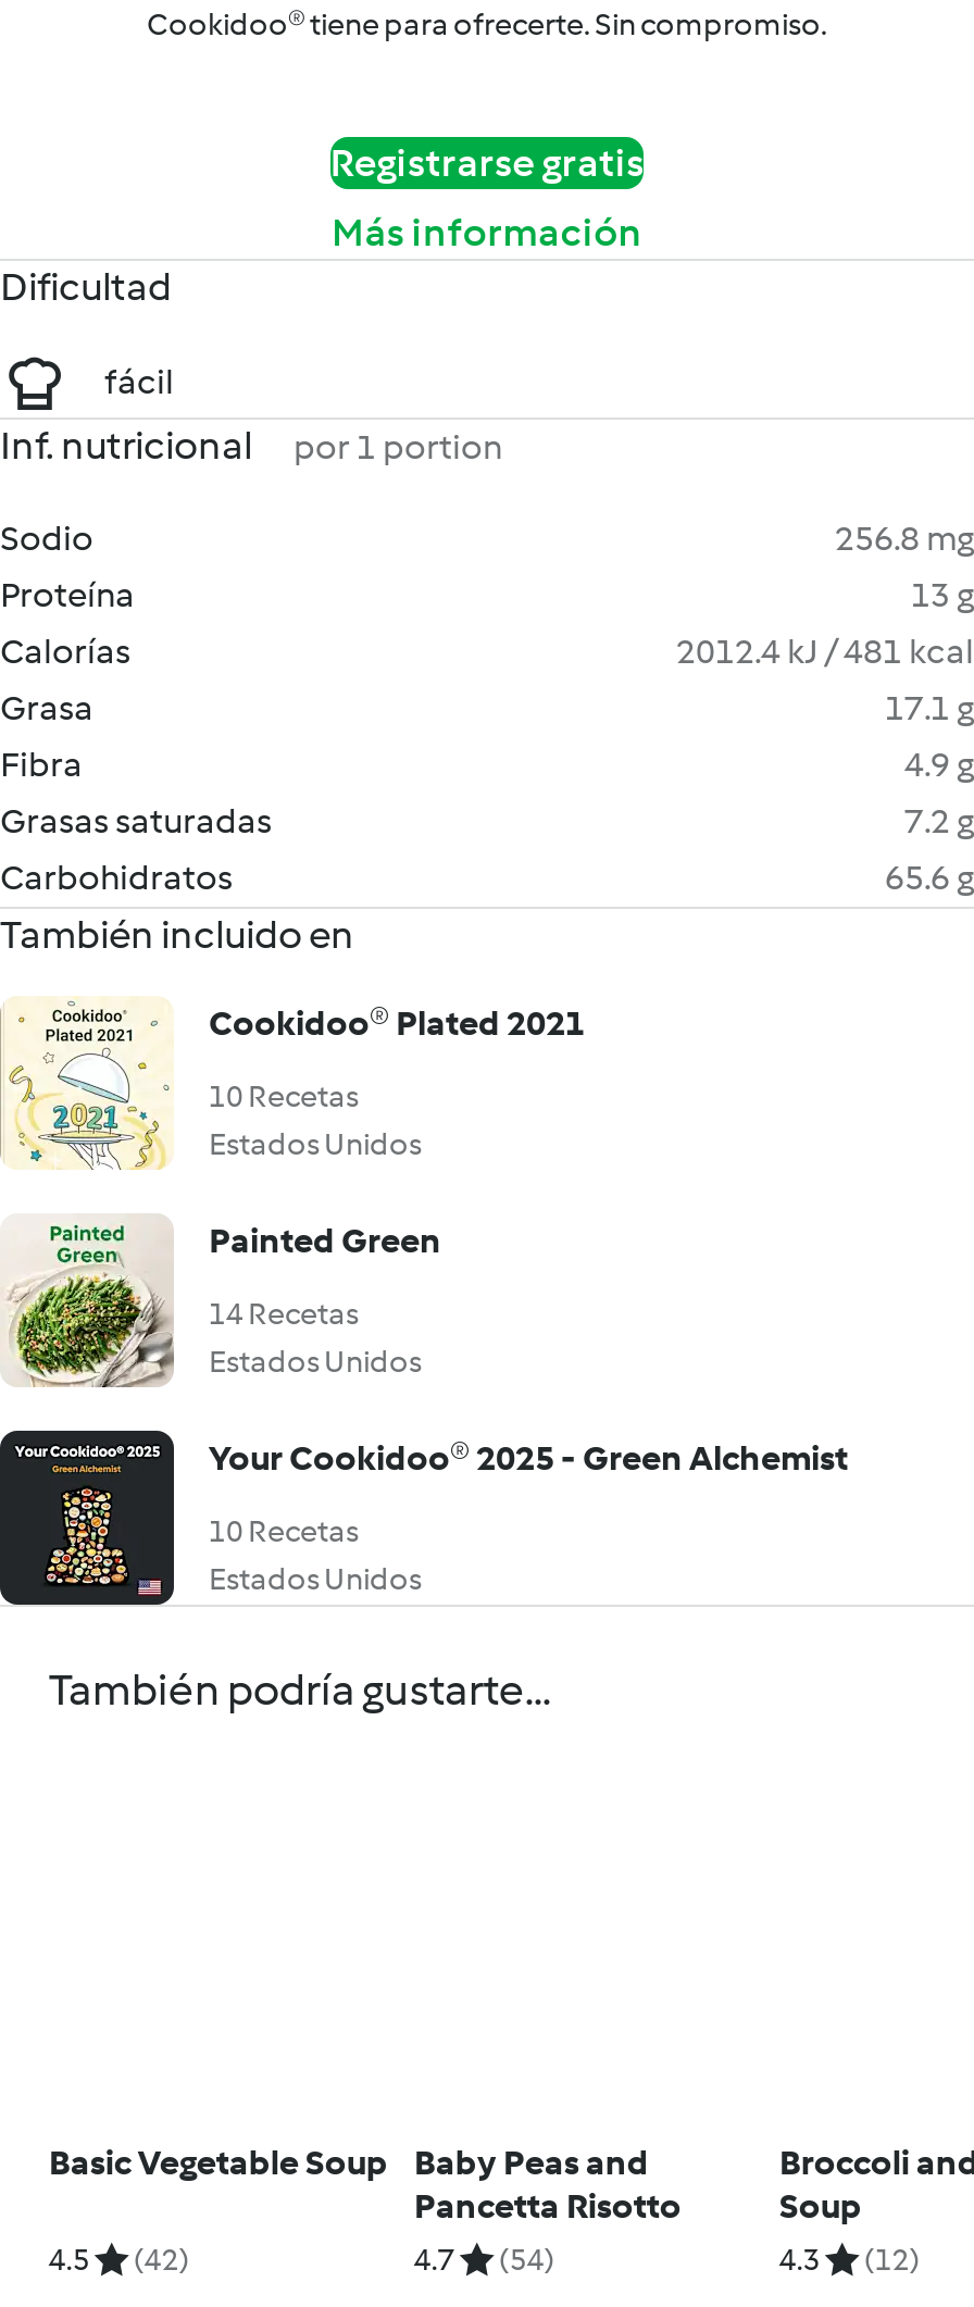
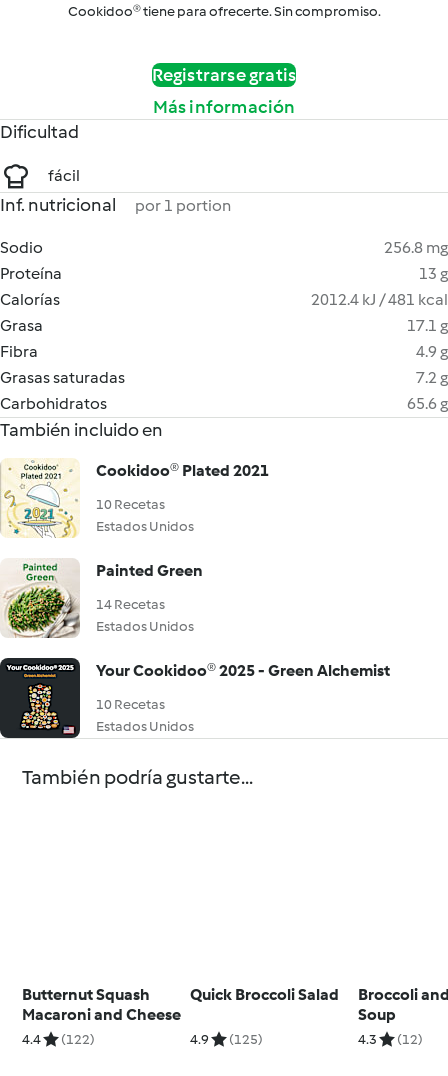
- Basic Vegetable Soup
+ Butternut Squash
+ Macaroni and Cheese
+ 4.4
+ (122)

- Baby Peas and
- Pancetta Risotto
- 4.7
- (54)
+ 4.9
+ (125)

- 4.5
- (42)
+ Quick Broccoli Salad
